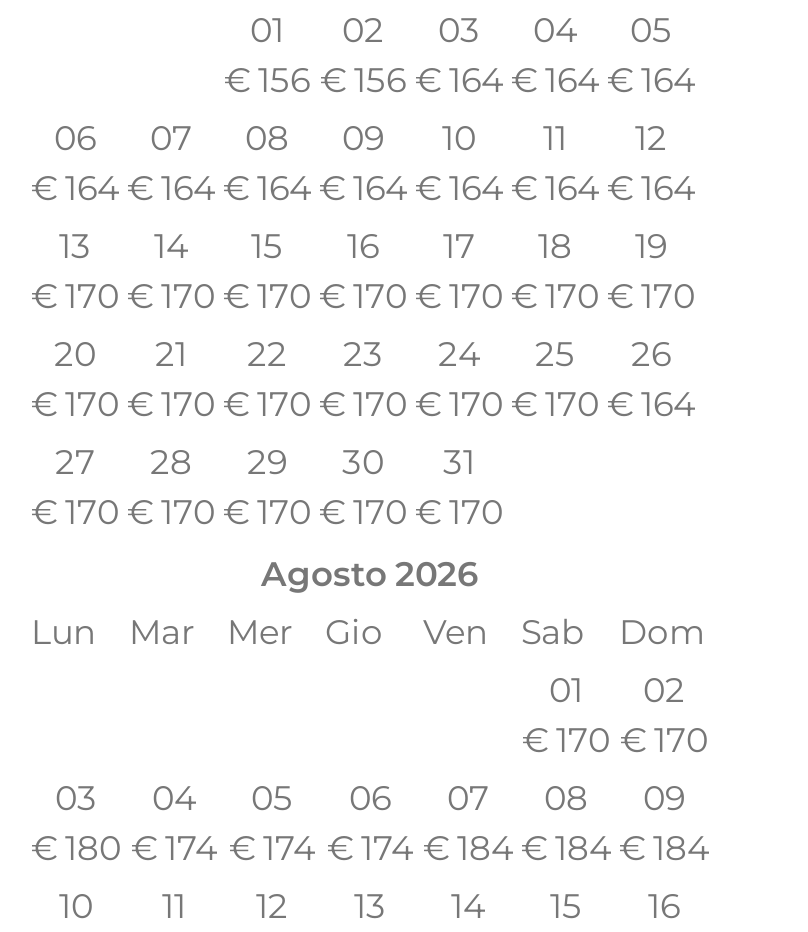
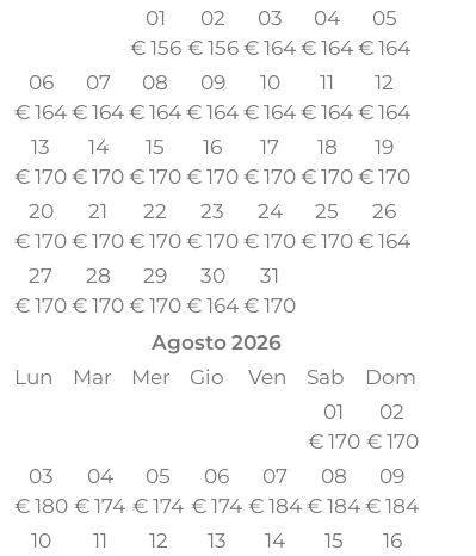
- € 170 € 170 € 170 € 170 € 170
+ € 170 € 170 € 170 € 164 € 170
